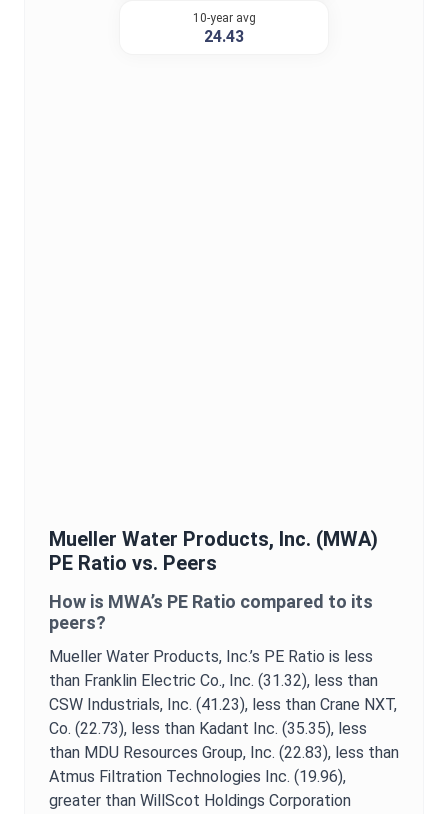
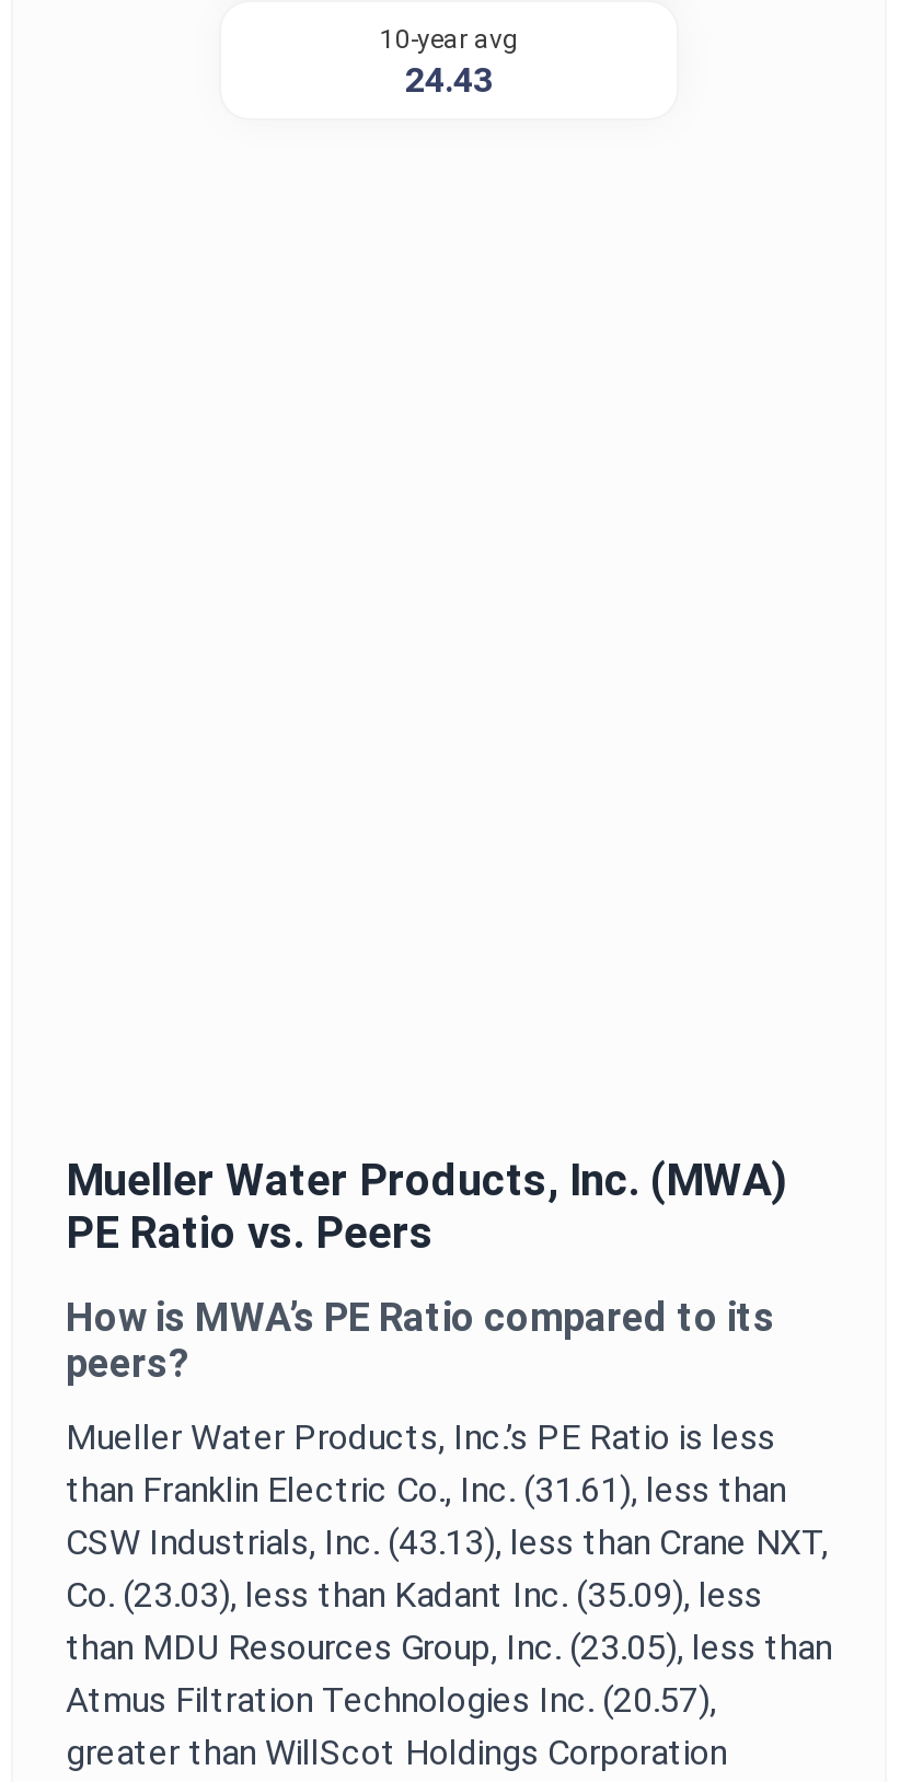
- than Franklin Electric Co., Inc. (31.32), less than
+ than Franklin Electric Co., Inc. (31.61), less than

- CSW Industrials, Inc. (41.23), less than Crane NXT,
+ CSW Industrials, Inc. (43.13), less than Crane NXT,

- Co. (22.73), less than Kadant Inc. (35.35), less
+ Co. (23.03), less than Kadant Inc. (35.09), less

- than MDU Resources Group, Inc. (22.83), less than
+ than MDU Resources Group, Inc. (23.05), less than

- Atmus Filtration Technologies Inc. (19.96),
+ Atmus Filtration Technologies Inc. (20.57),
